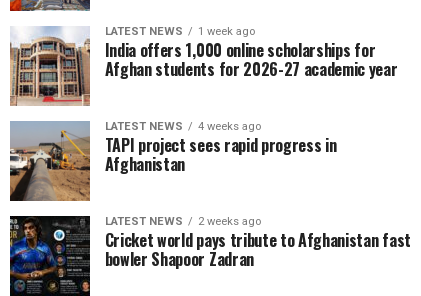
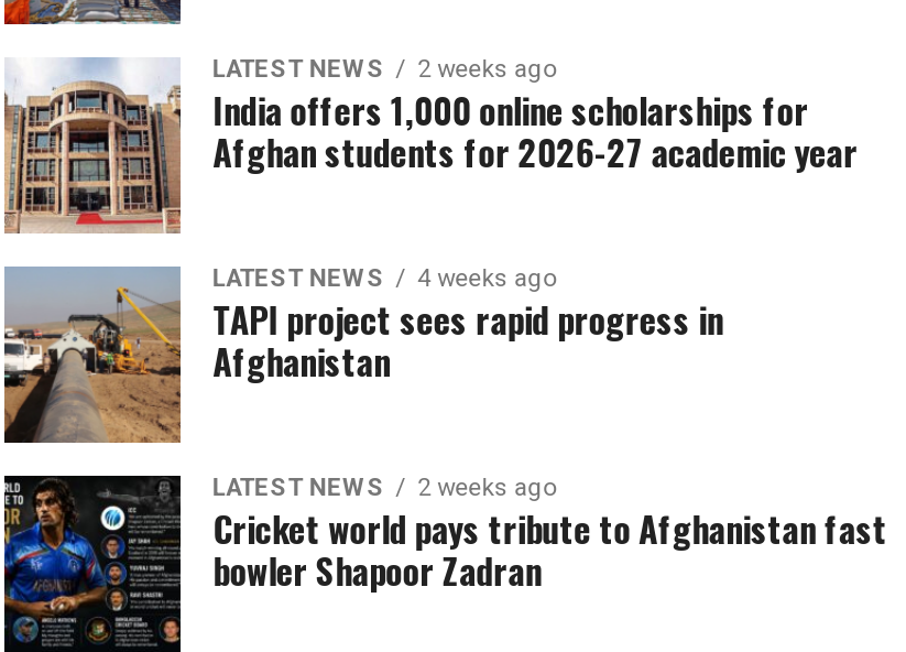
- LATEST NEWS 1 week ago
+ LATEST NEWS 2 weeks ago
